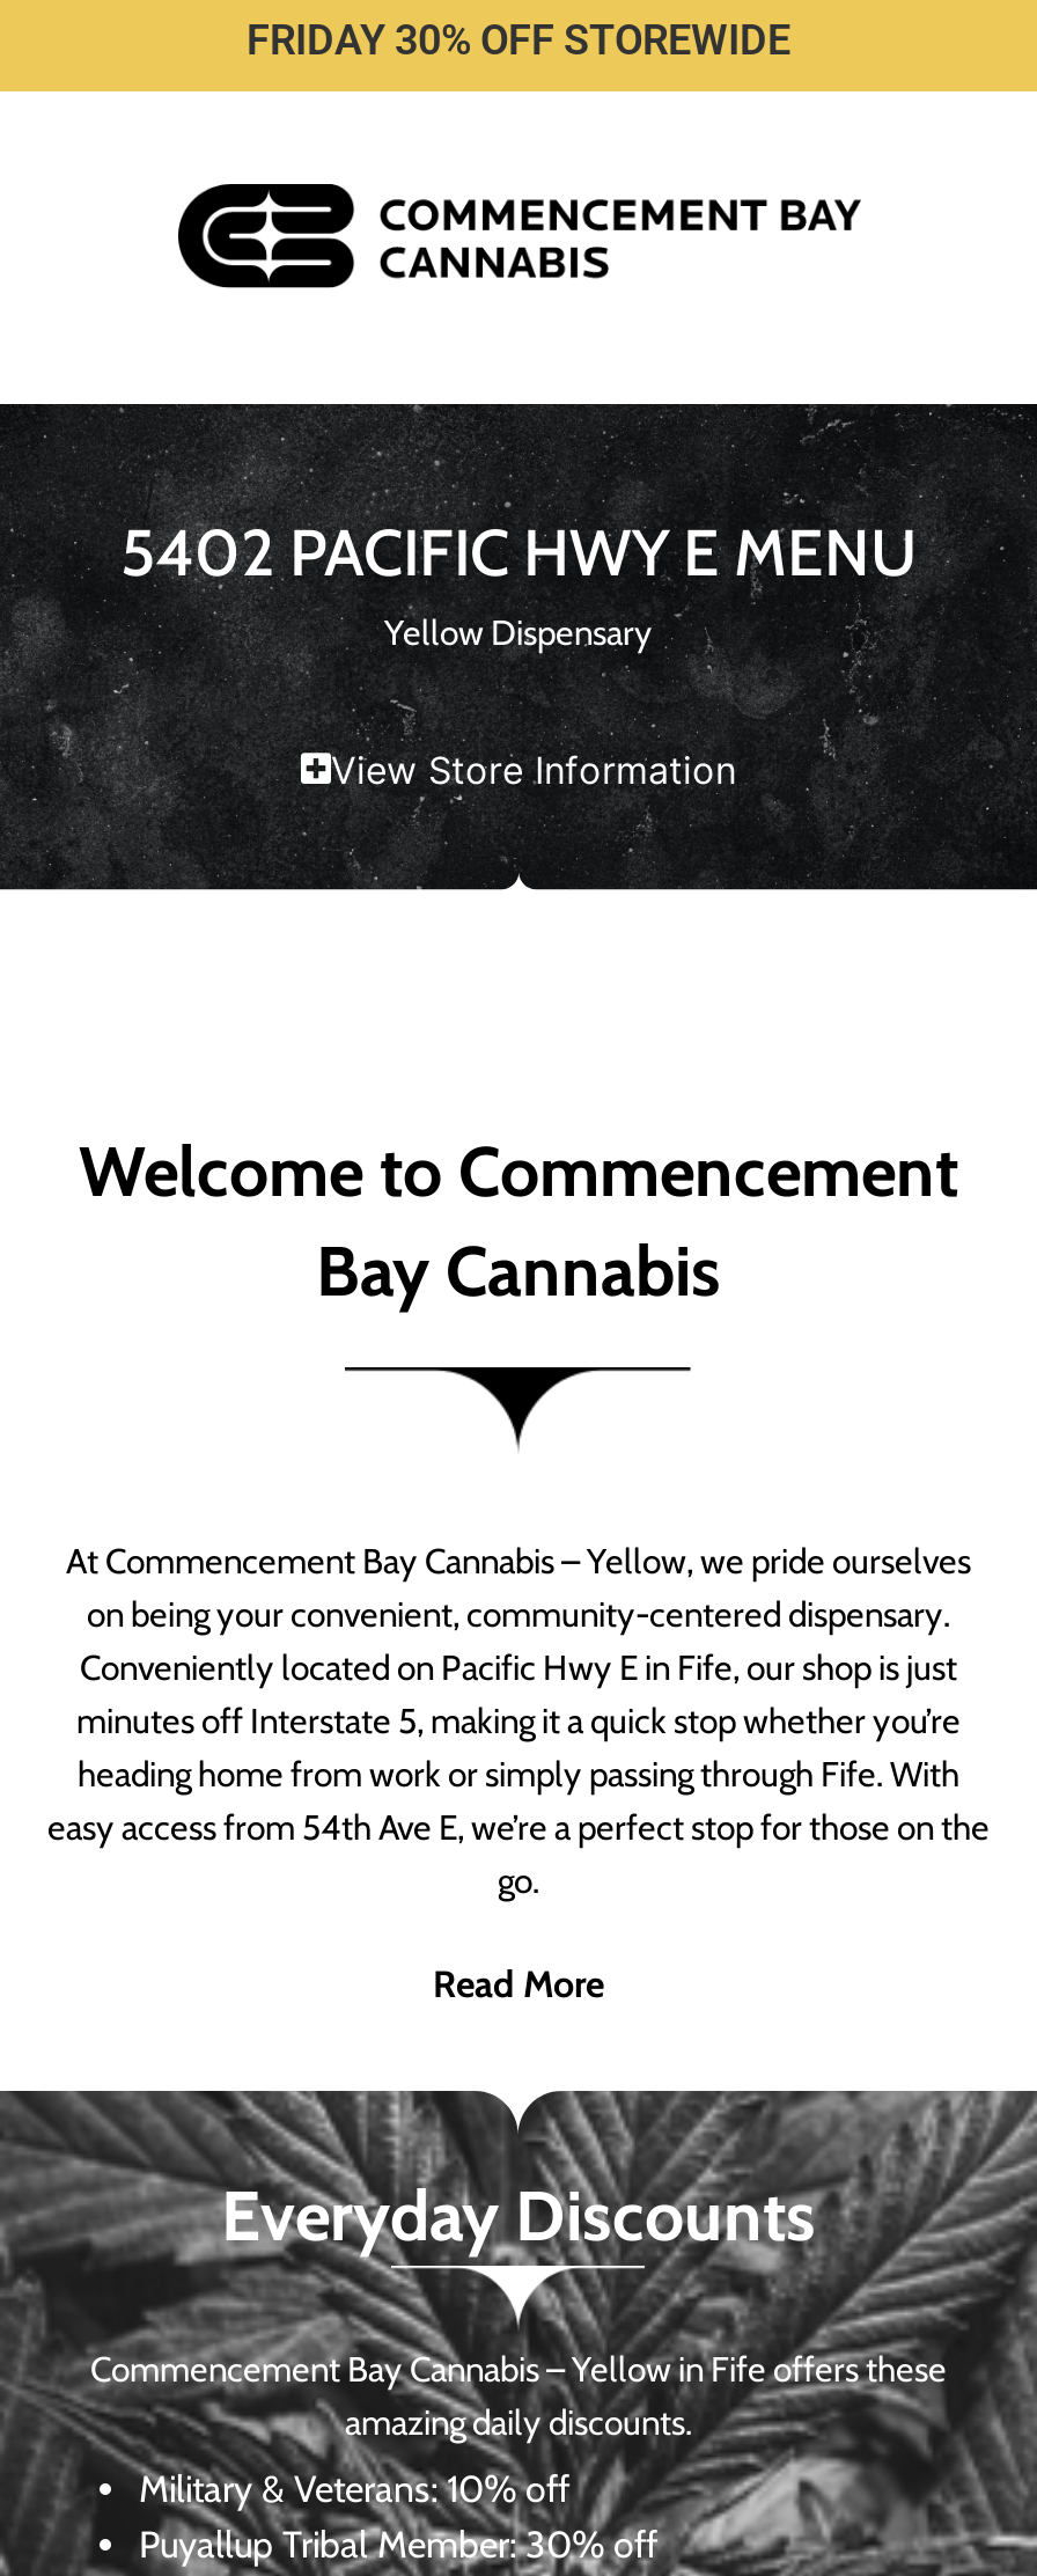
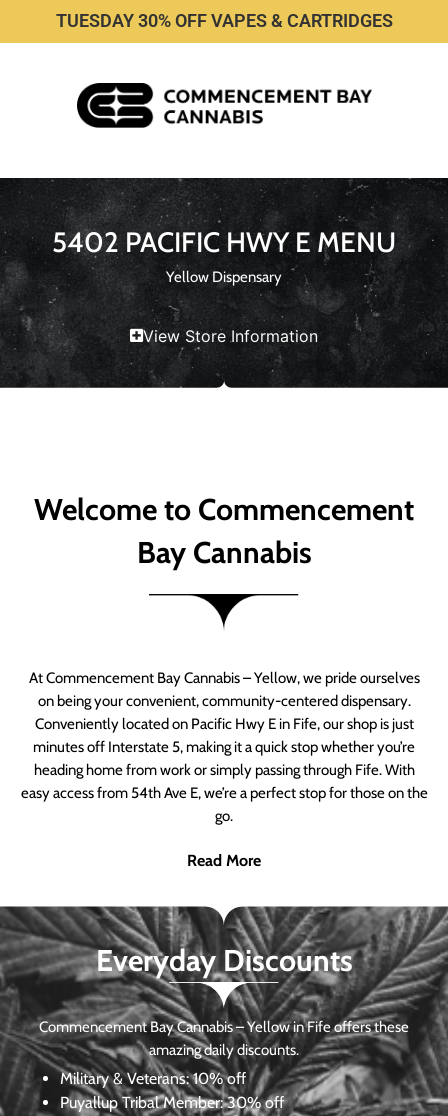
- FRIDAY 30% OFF STOREWIDE
+ TUESDAY 30% OFF VAPES & CARTRIDGES
